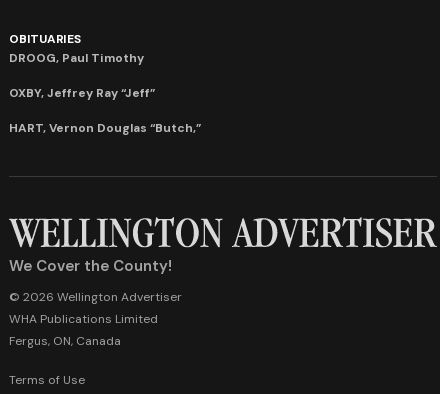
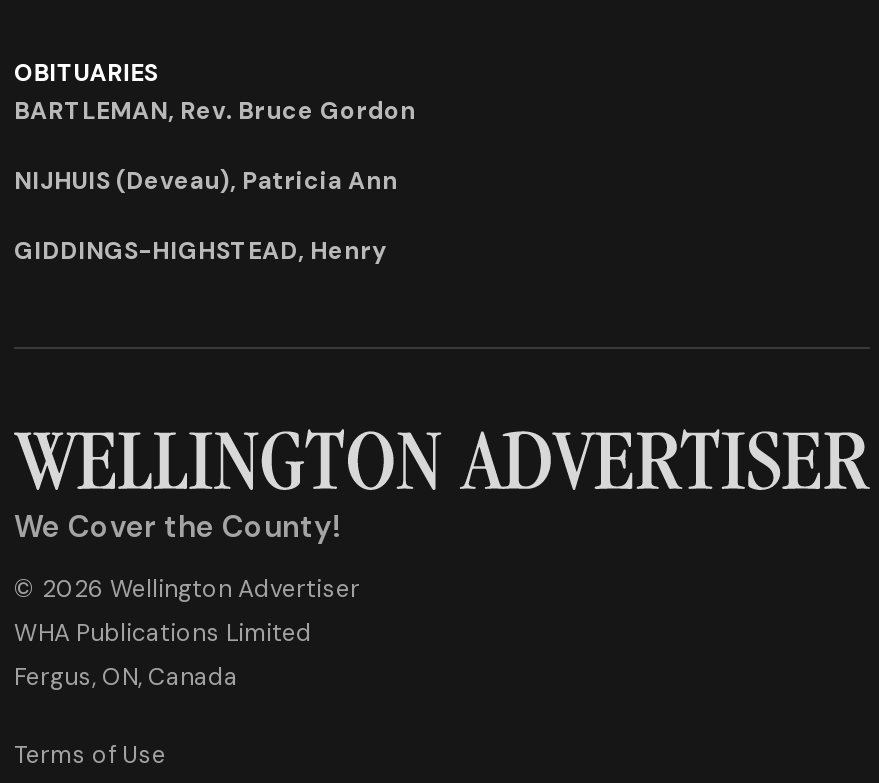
- DROOG, Paul Timothy
+ BARTLEMAN, Rev. Bruce Gordon

- OXBY, Jeffrey Ray “Jeff”
+ NIJHUIS (Deveau), Patricia Ann

- HART, Vernon Douglas “Butch,”
+ GIDDINGS-HIGHSTEAD, Henry
